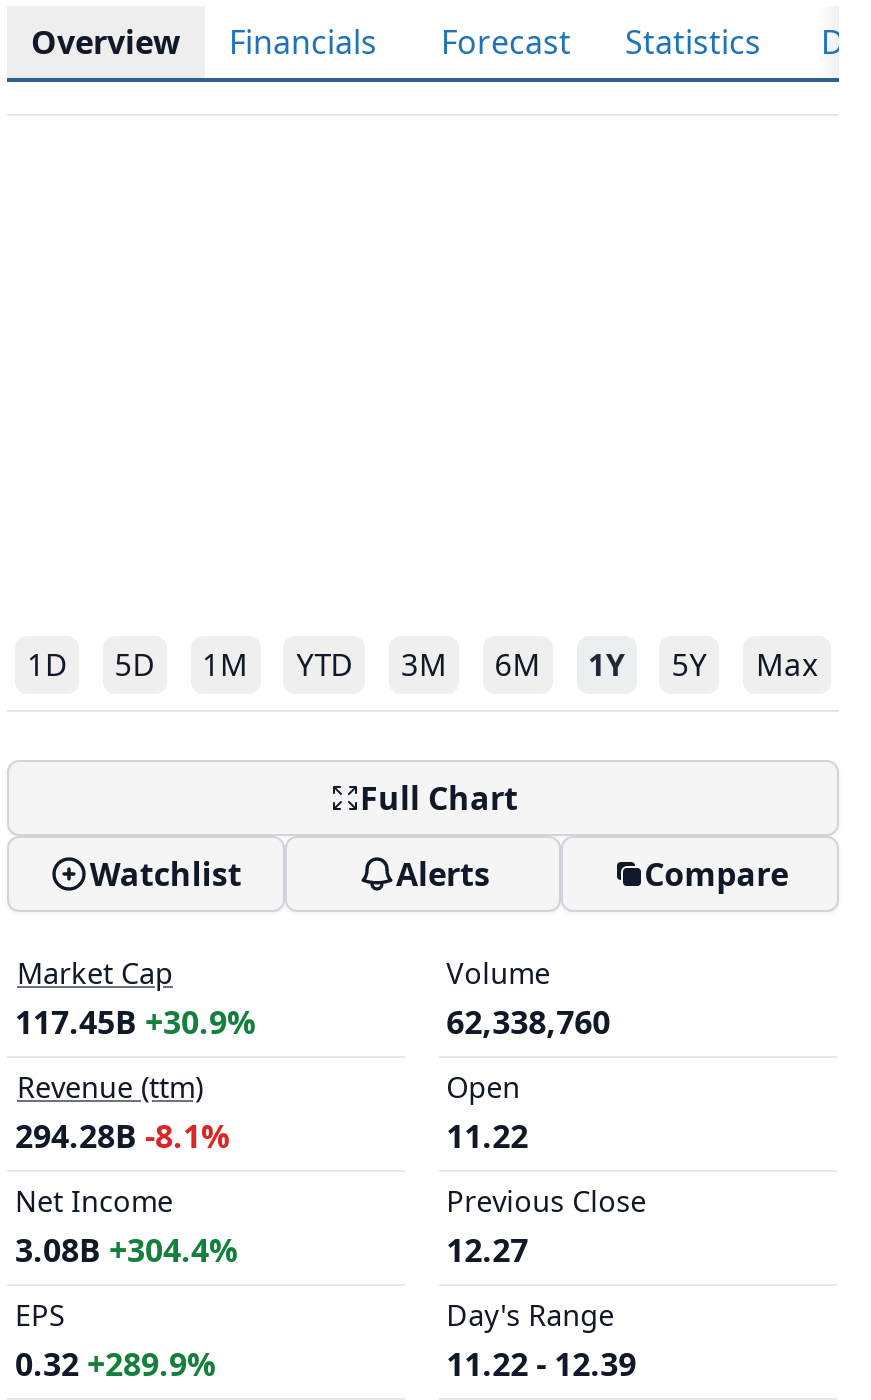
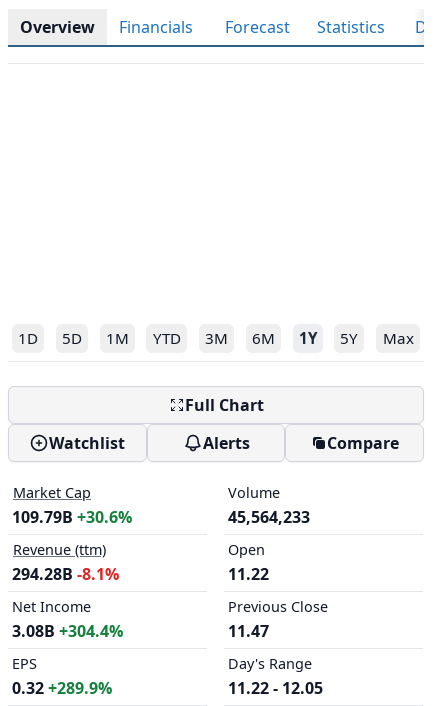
- 117.45B +30.9%
+ 109.79B +30.6%

- 62,338,760
+ 45,564,233

- 12.27
+ 11.47

- 11.22 - 12.39
+ 11.22 - 12.05
